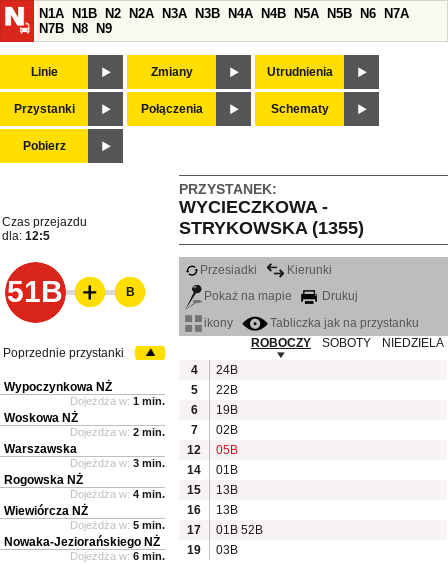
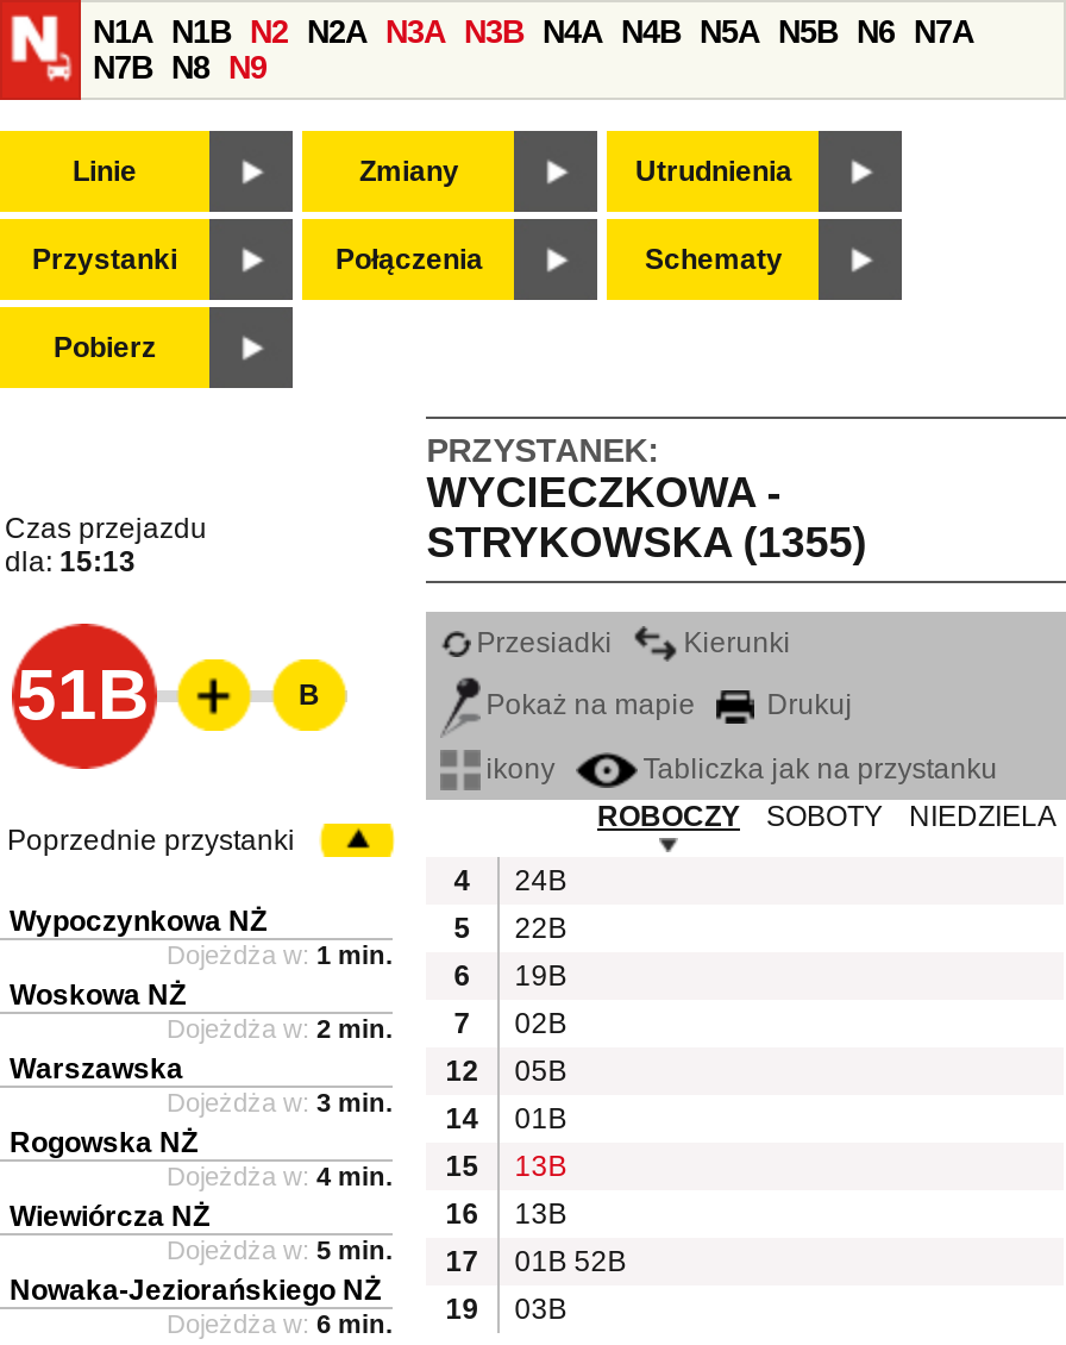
- dla: 12:5
+ dla: 15:13
